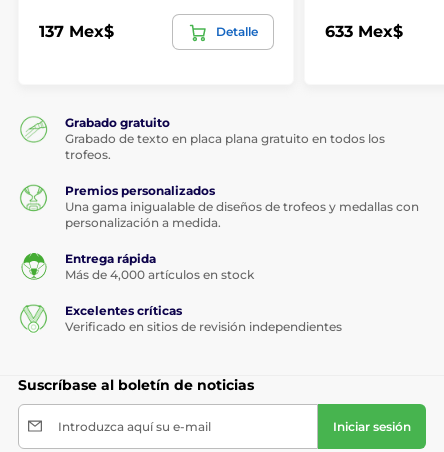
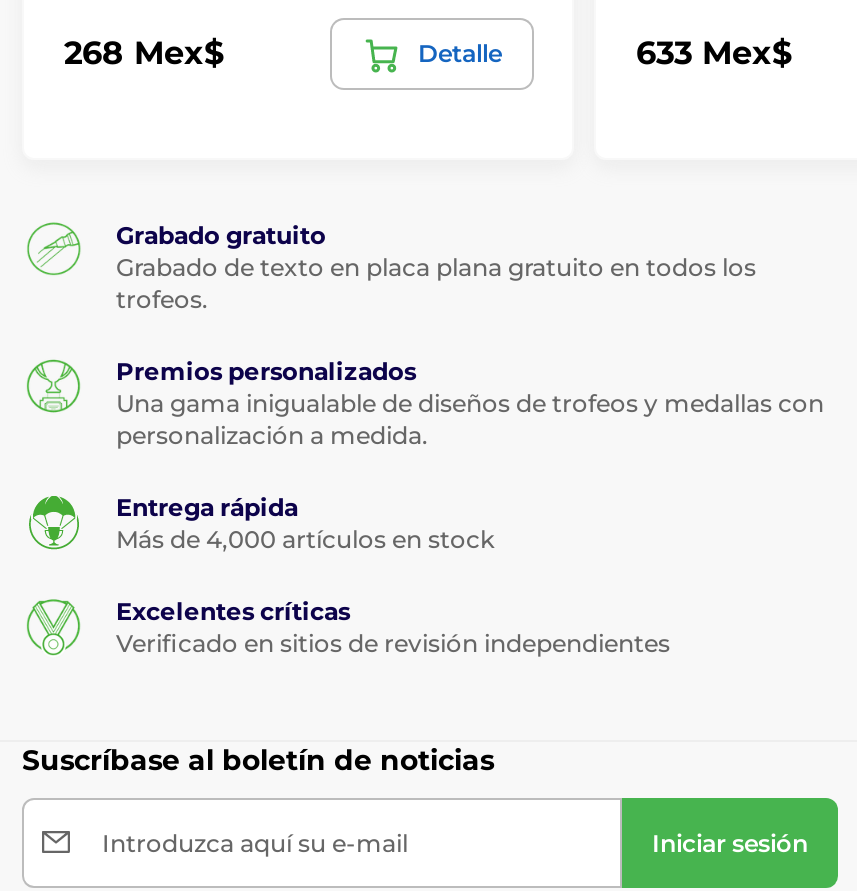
- 137 Mex$
+ 268 Mex$
